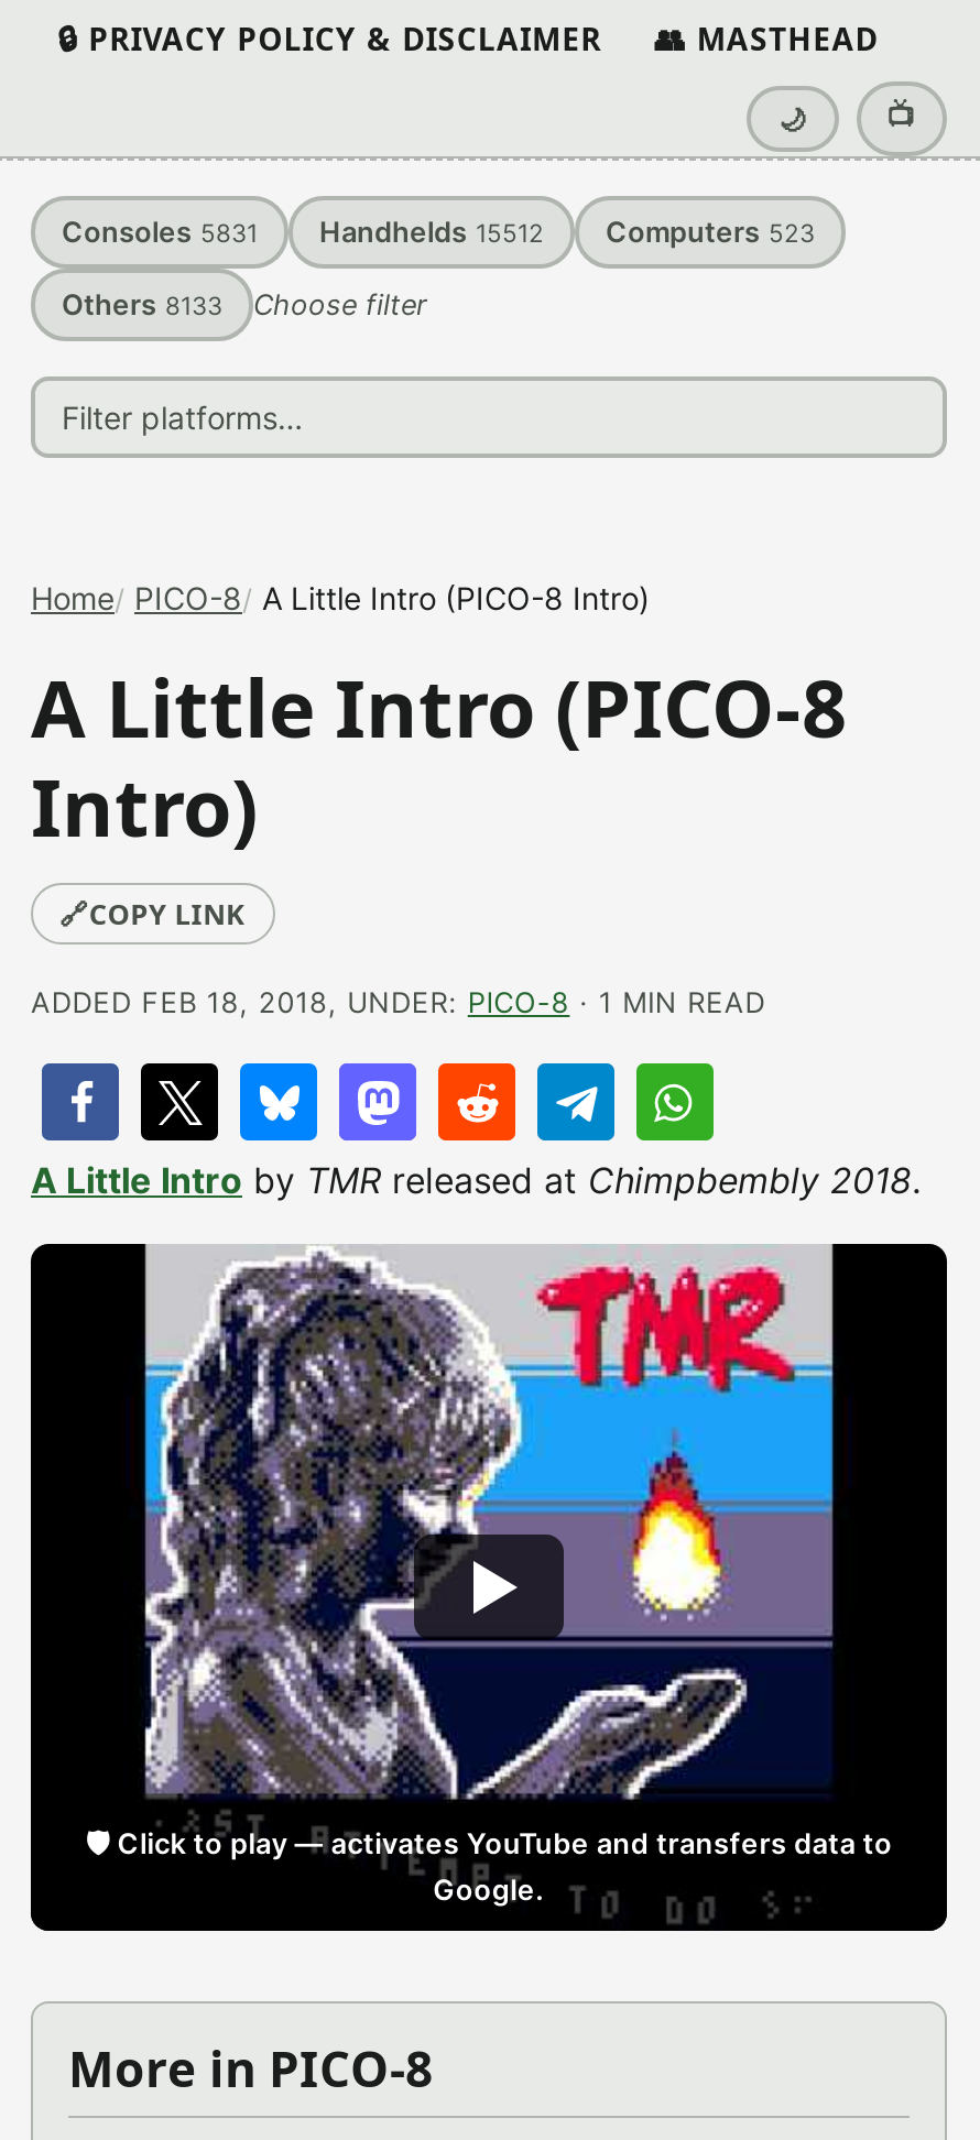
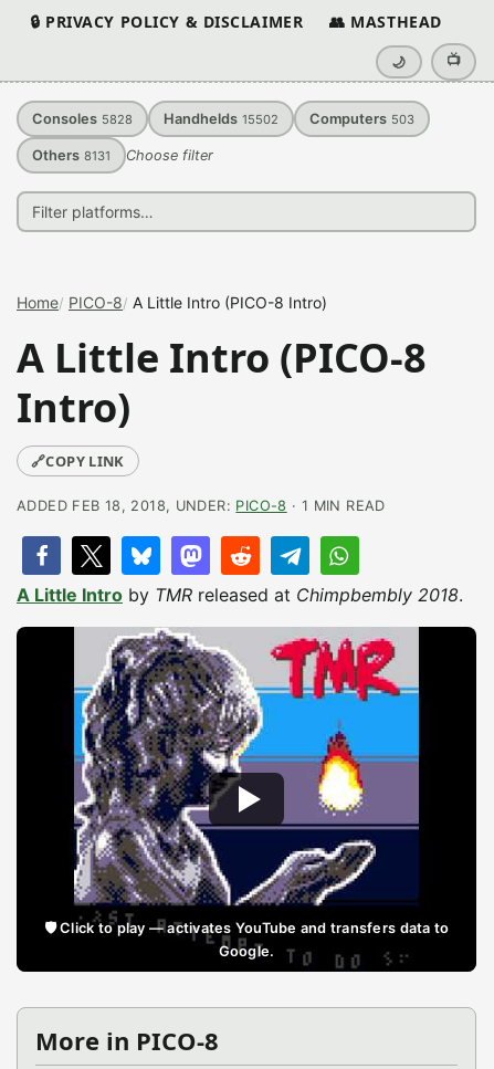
- Consoles 5831
+ Consoles 5828

- Handhelds 15512
+ Handhelds 15502

- Computers 523
+ Computers 503

- Others 8133 Choose filter
+ Others 8131 Choose filter
